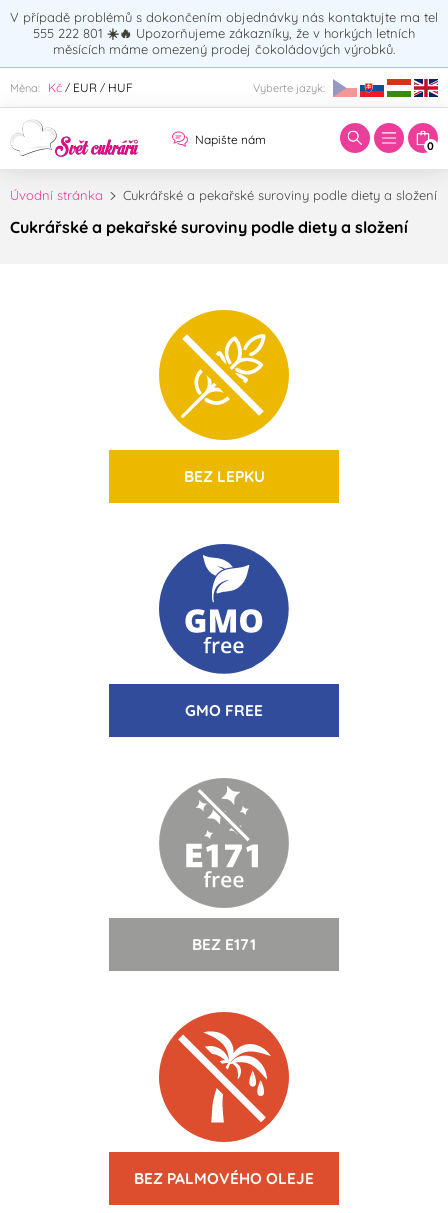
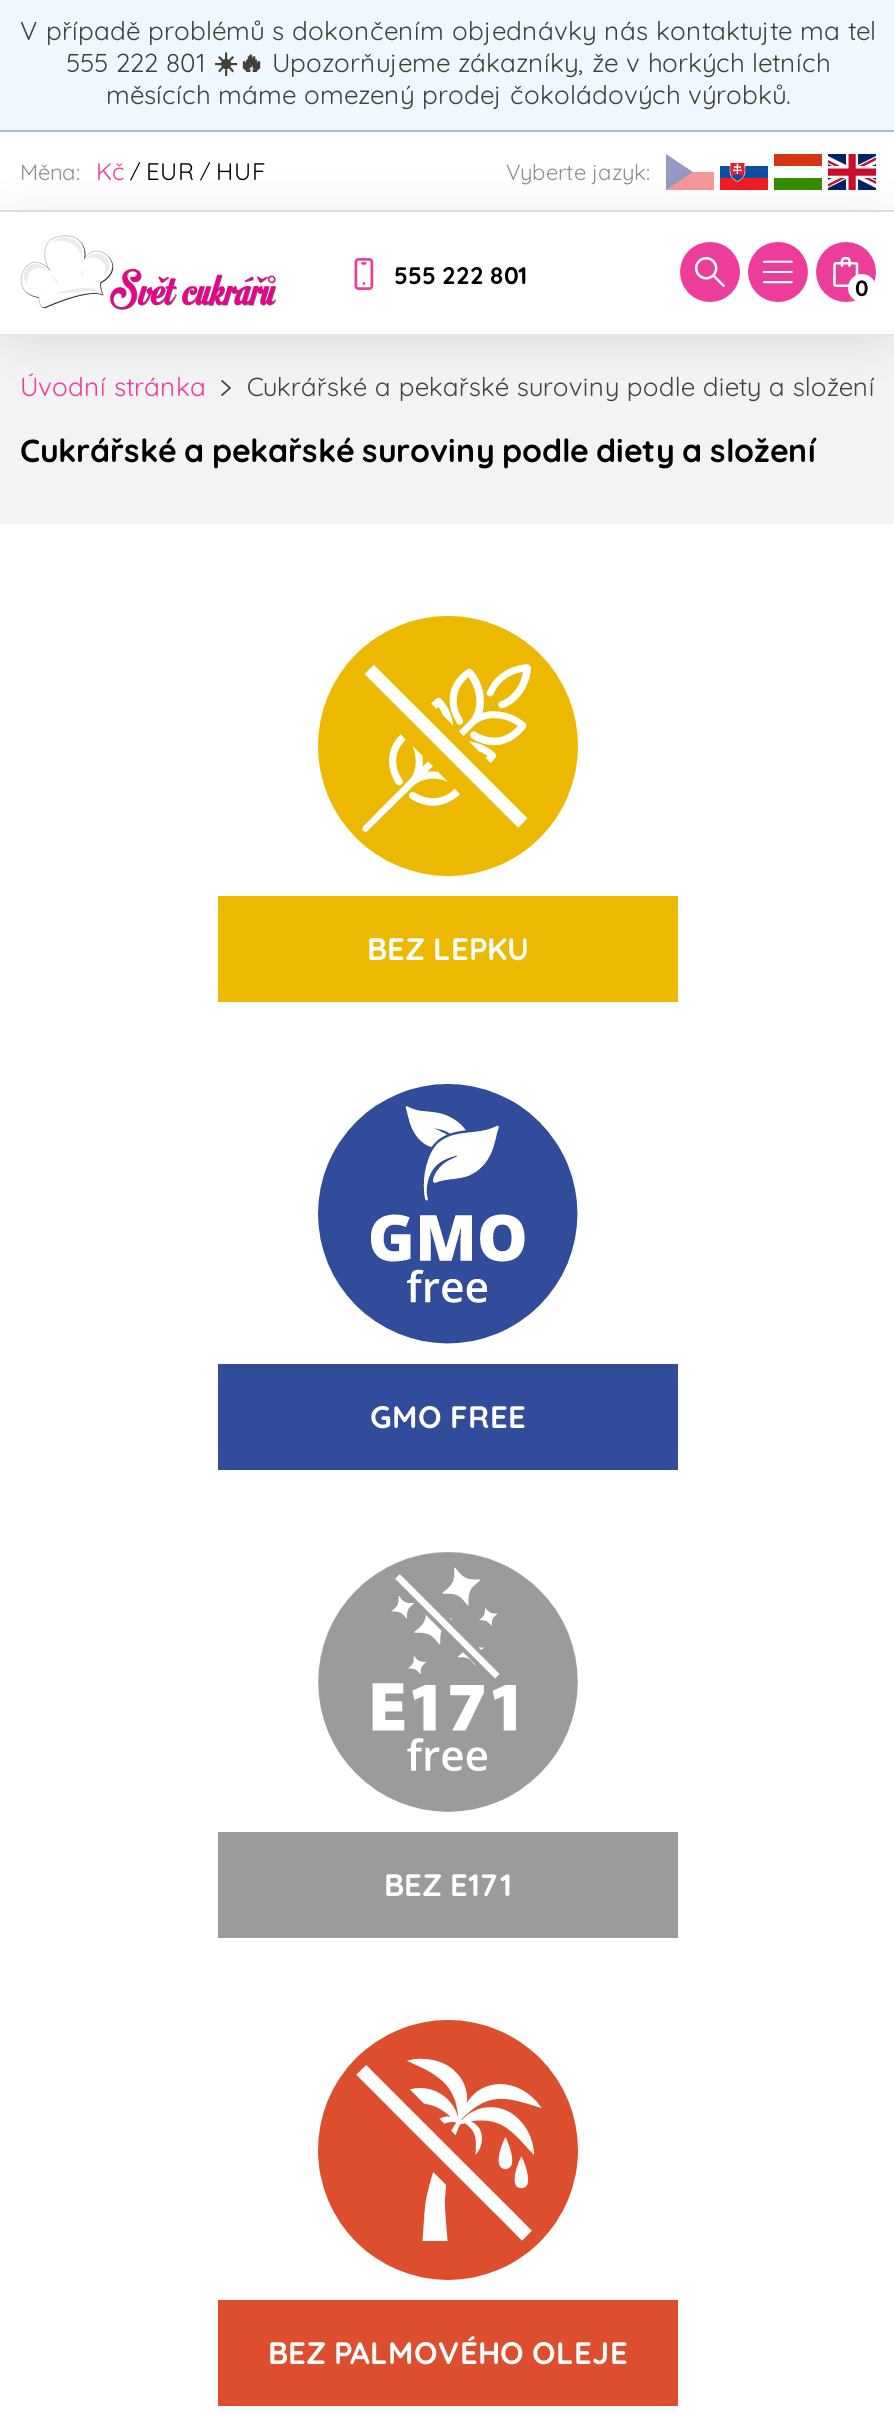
- Napište nám
+ 555 222 801
